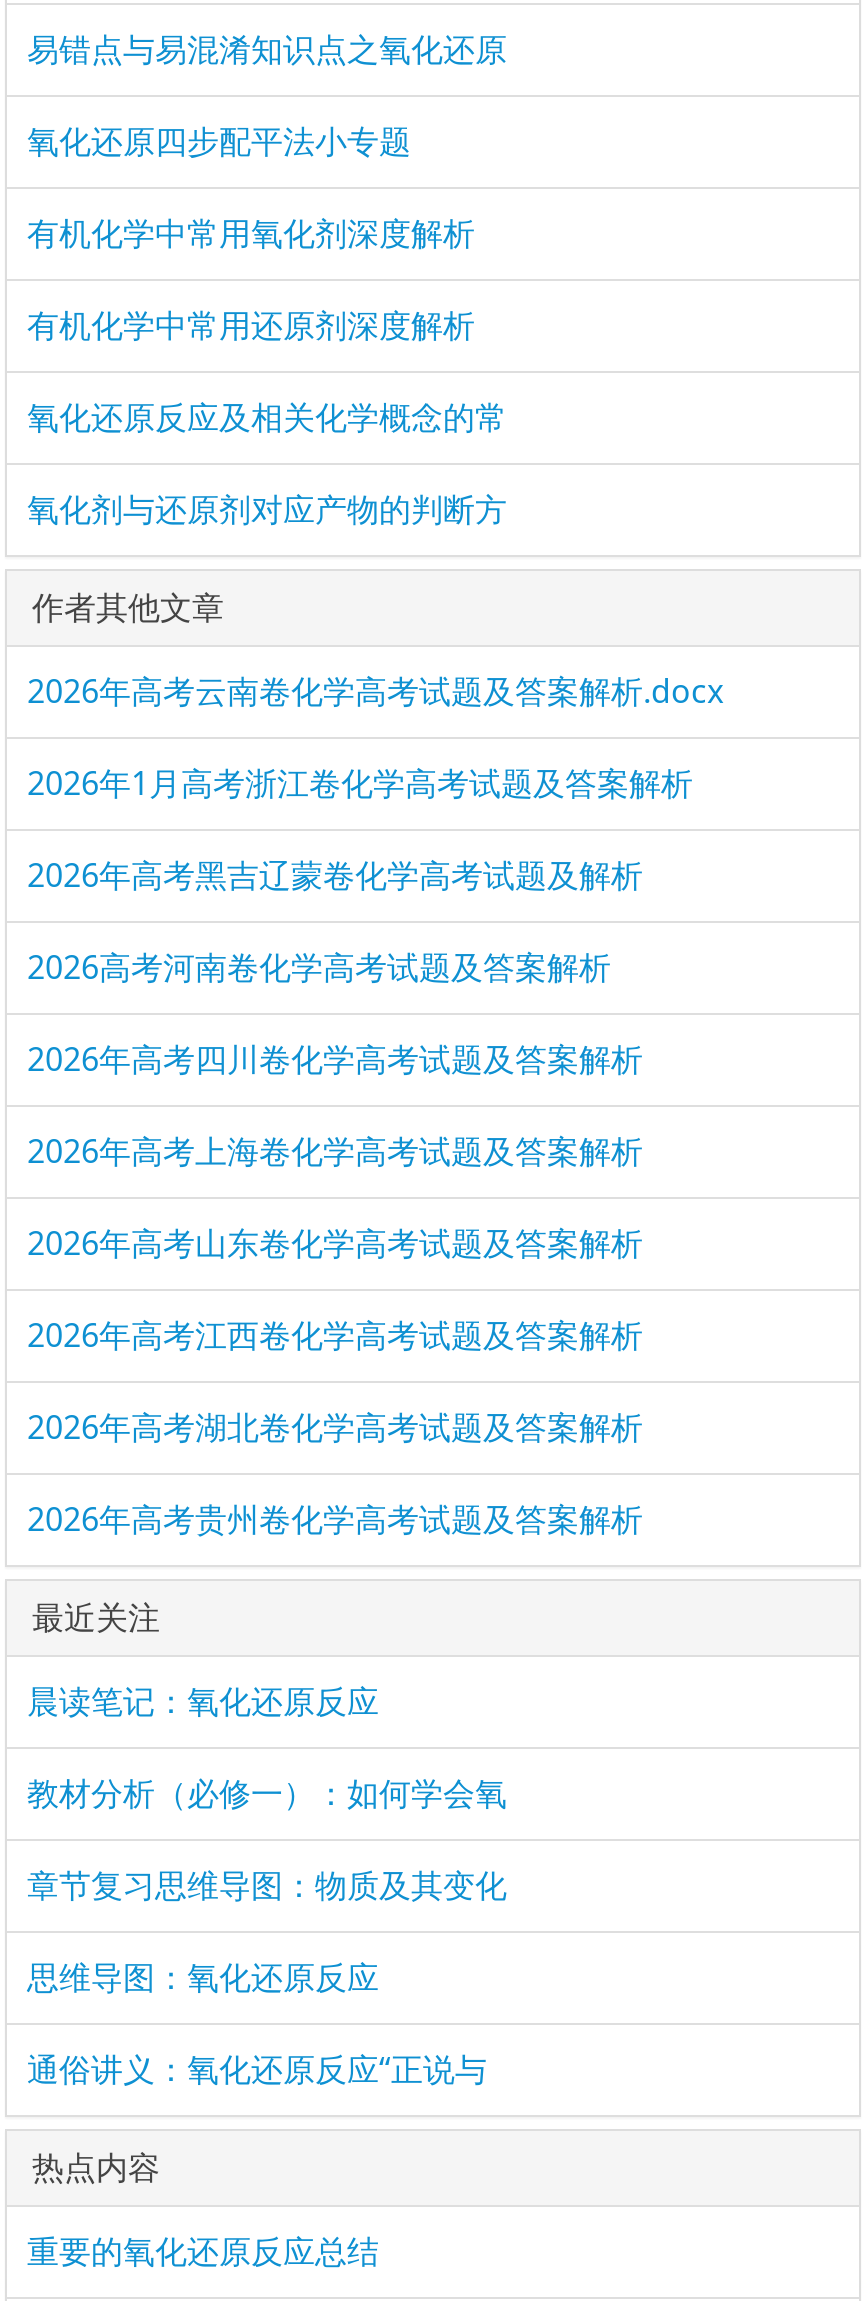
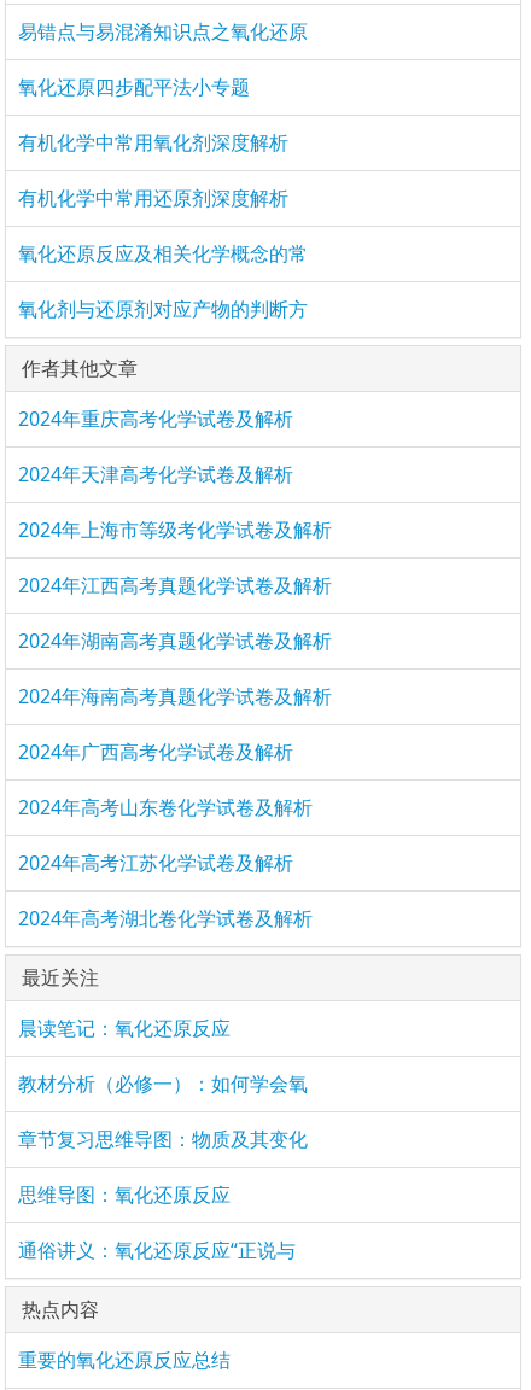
- 2026年高考云南卷化学高考试题及答案解析.docx
+ 2024年重庆高考化学试卷及解析

- 2026年1月高考浙江卷化学高考试题及答案解析
+ 2024年天津高考化学试卷及解析

- 2026年高考黑吉辽蒙卷化学高考试题及解析
+ 2024年上海市等级考化学试卷及解析

- 2026高考河南卷化学高考试题及答案解析
+ 2024年江西高考真题化学试卷及解析

- 2026年高考四川卷化学高考试题及答案解析
+ 2024年湖南高考真题化学试卷及解析

- 2026年高考上海卷化学高考试题及答案解析
+ 2024年海南高考真题化学试卷及解析

- 2026年高考山东卷化学高考试题及答案解析
+ 2024年广西高考化学试卷及解析

- 2026年高考江西卷化学高考试题及答案解析
+ 2024年高考山东卷化学试卷及解析

- 2026年高考湖北卷化学高考试题及答案解析
+ 2024年高考江苏化学试卷及解析

- 2026年高考贵州卷化学高考试题及答案解析
+ 2024年高考湖北卷化学试卷及解析
